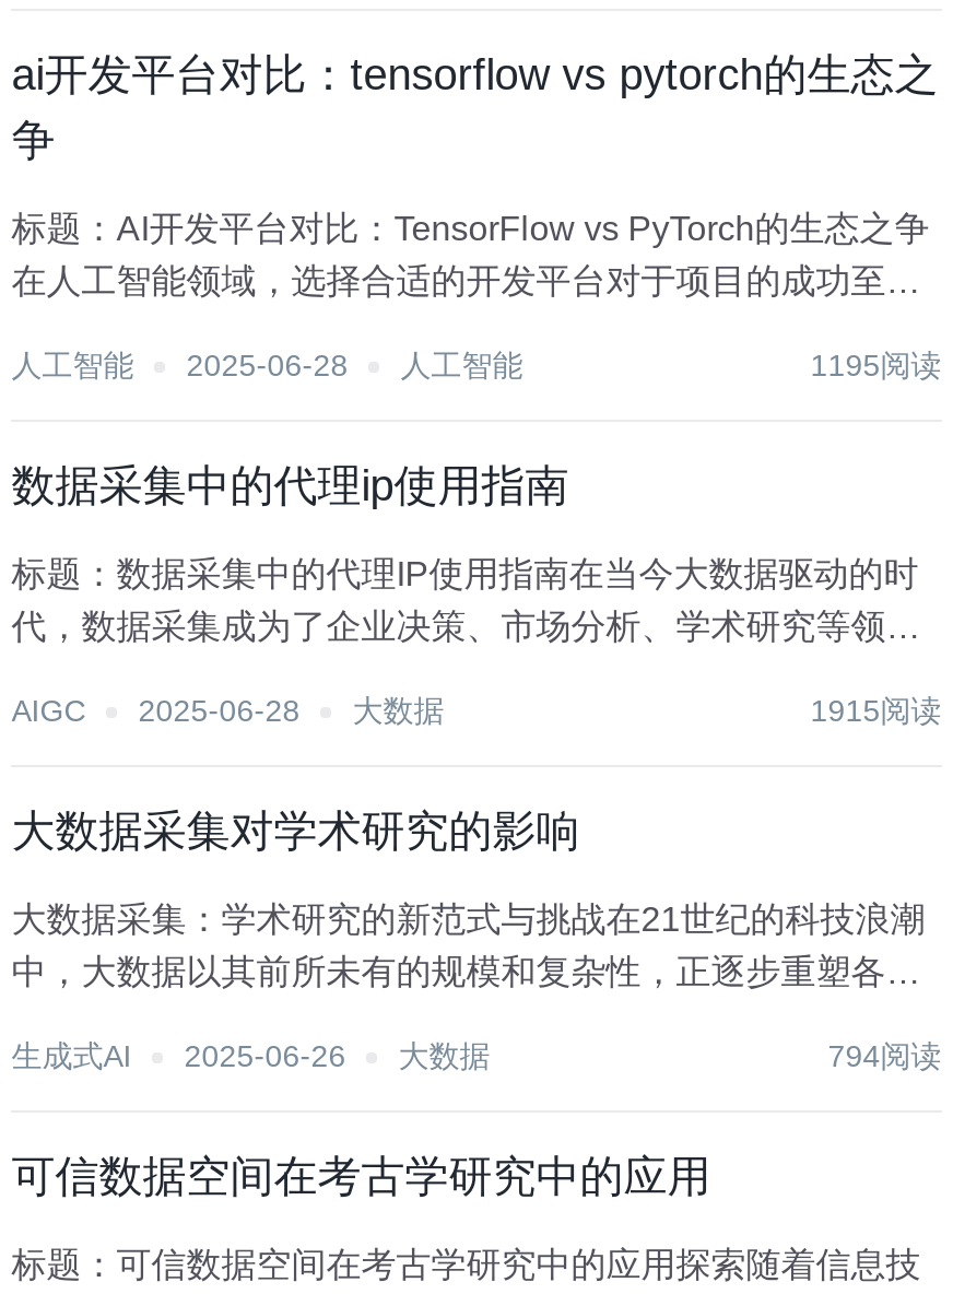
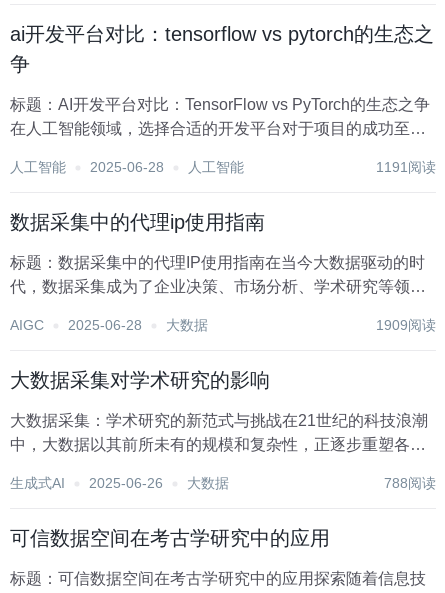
- 1195阅读
+ 1191阅读

- 1915阅读
+ 1909阅读

- 794阅读
+ 788阅读
